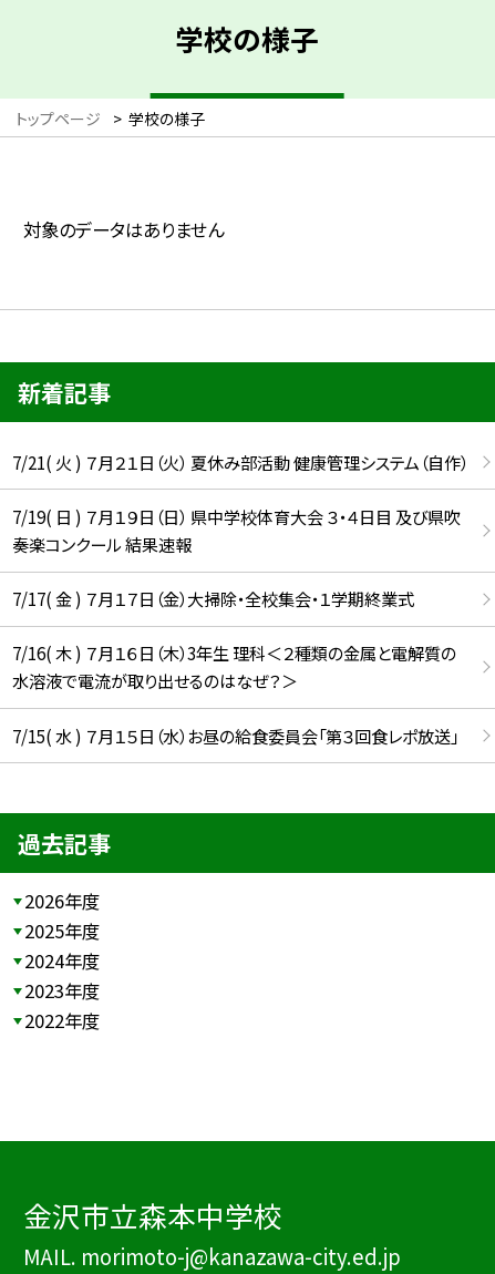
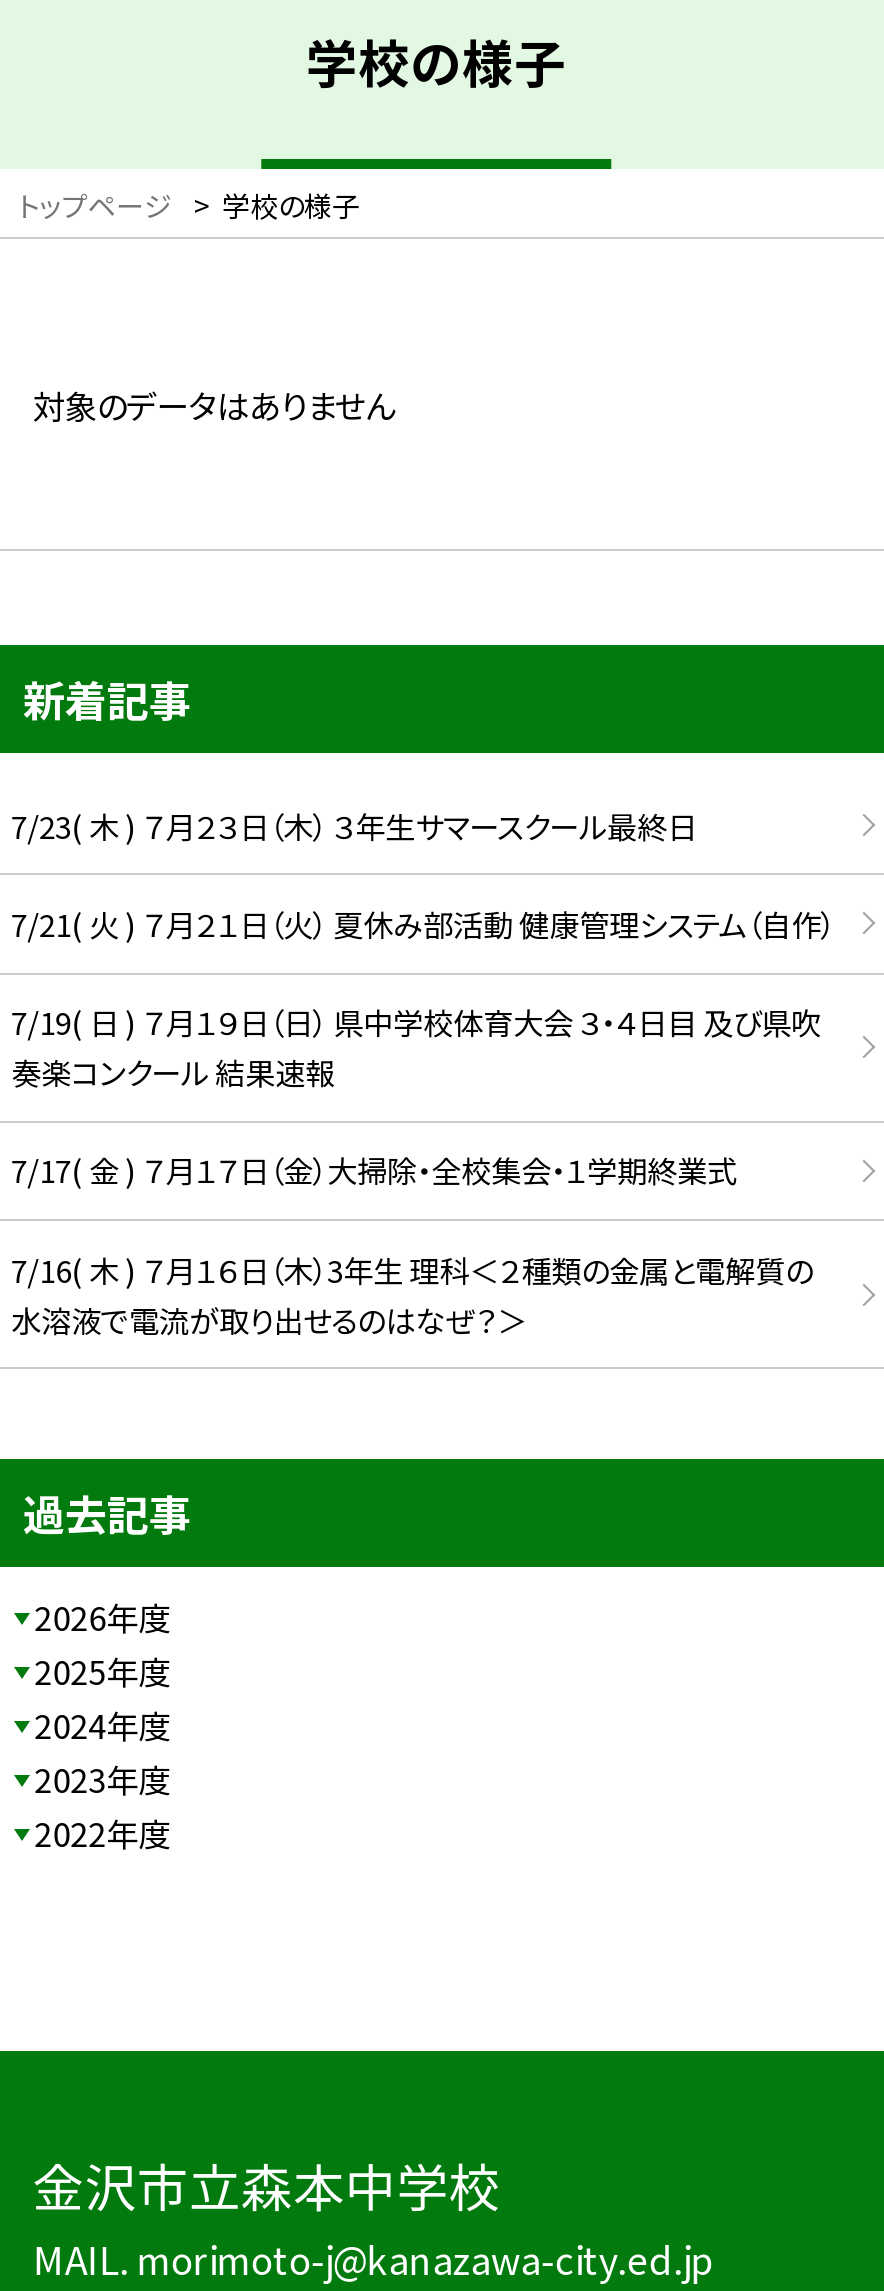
+ 7/23( 木 ) ７月２３日（木） ３年生サマースクール最終日

moved down: 7/21( 火 ) ７月２１日（火） 夏休み部活動 健康管理システム（自作） | 7/19( 日 ) ７月１９日（日） 県中学校体育大会 ３・４日目 及び県吹 | 奏楽コンクール 結果速報 | 7/17( 金 ) ７月１７日（金）大掃除・全校集会・１学期終業式 | 7/16( 木 ) ７月１６日（木）3年生 理科＜２種類の金属と電解質の | 水溶液で電流が取り出せるのはなぜ？＞

- 7/15( 水 ) ７月１５日（水）お昼の給食委員会「第３回食レポ放送」
